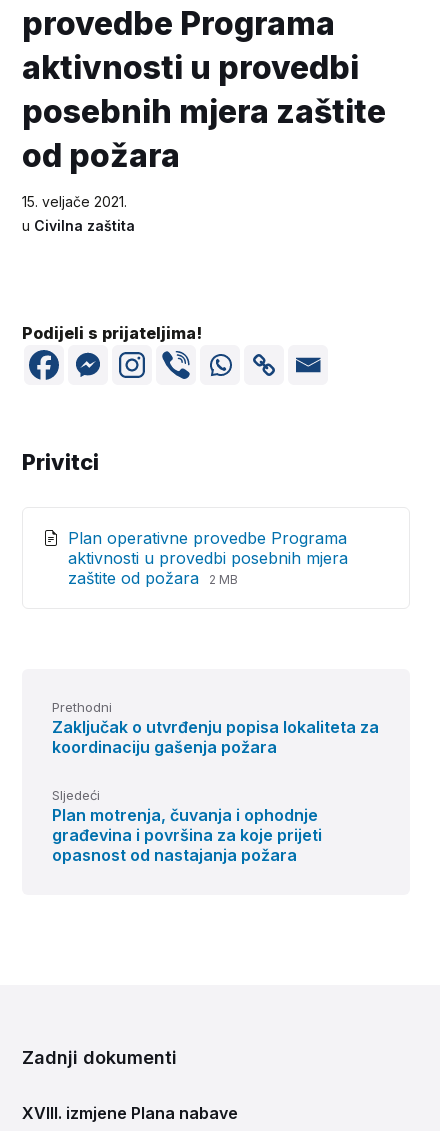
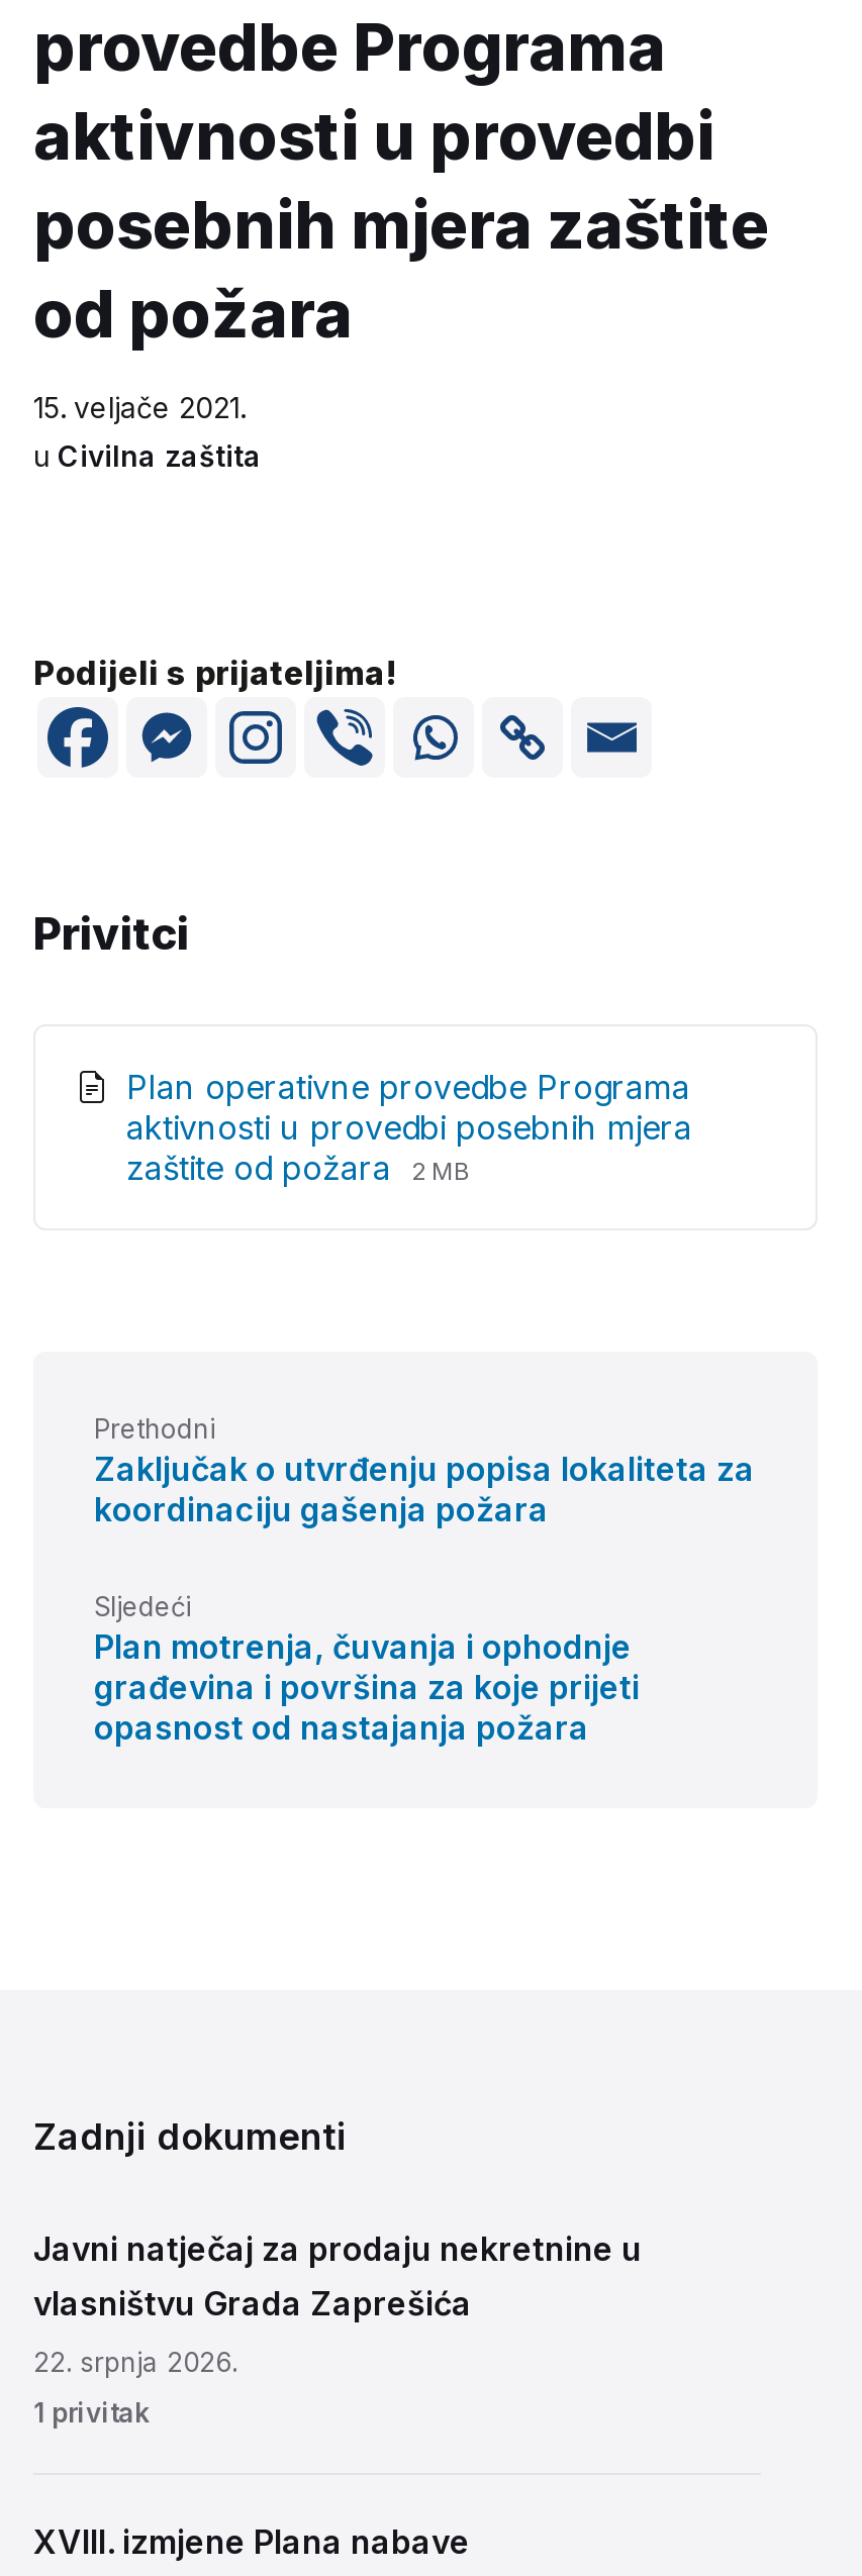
+ Javni natječaj za prodaju nekretnine u
+ vlasništvu Grada Zaprešića
+ 22. srpnja 2026.
+ 1 privitak
